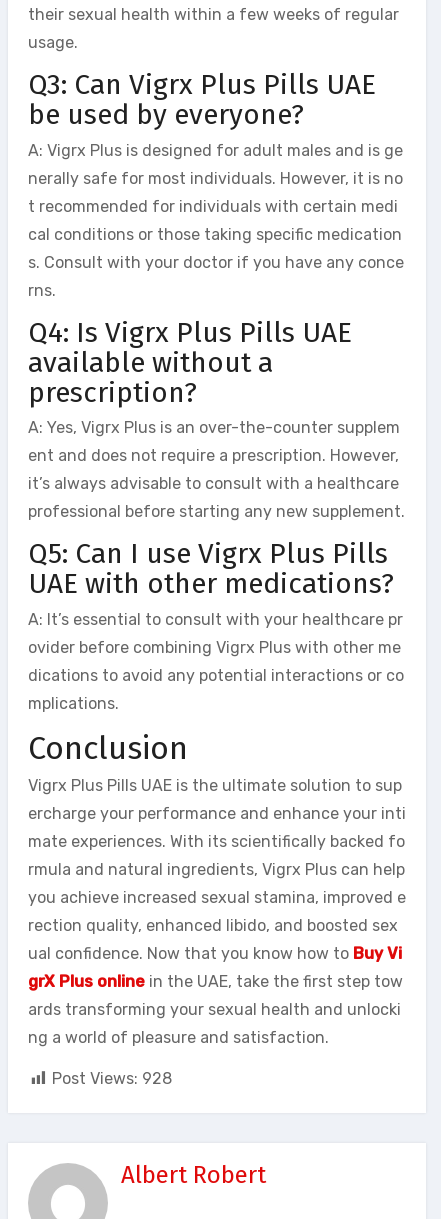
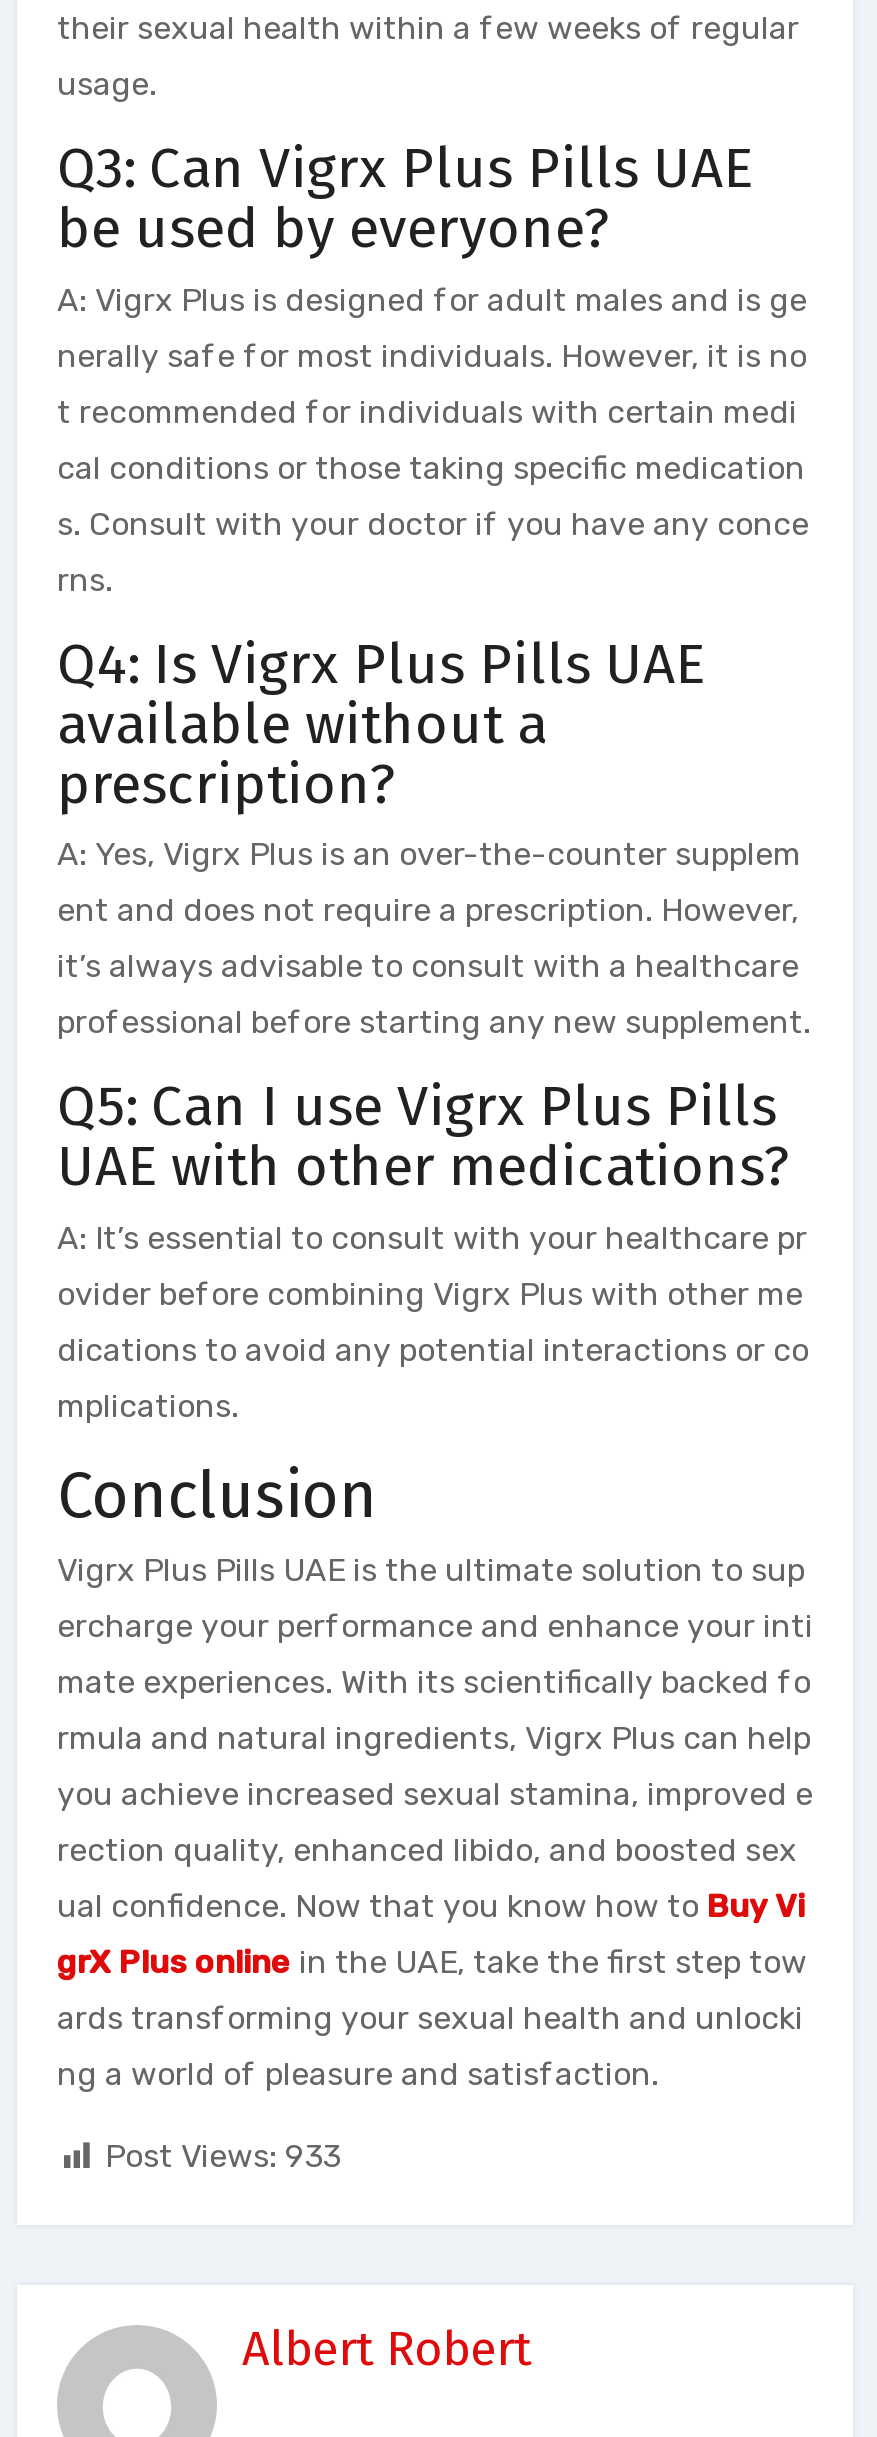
- Post Views: 928
+ Post Views: 933
